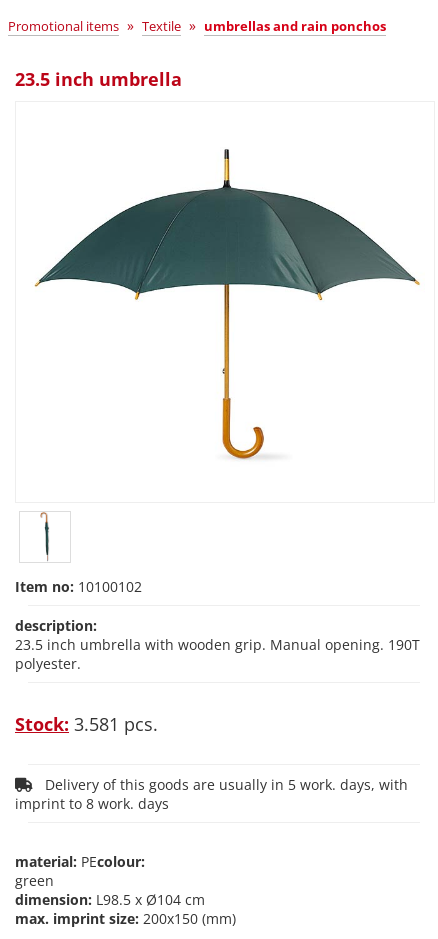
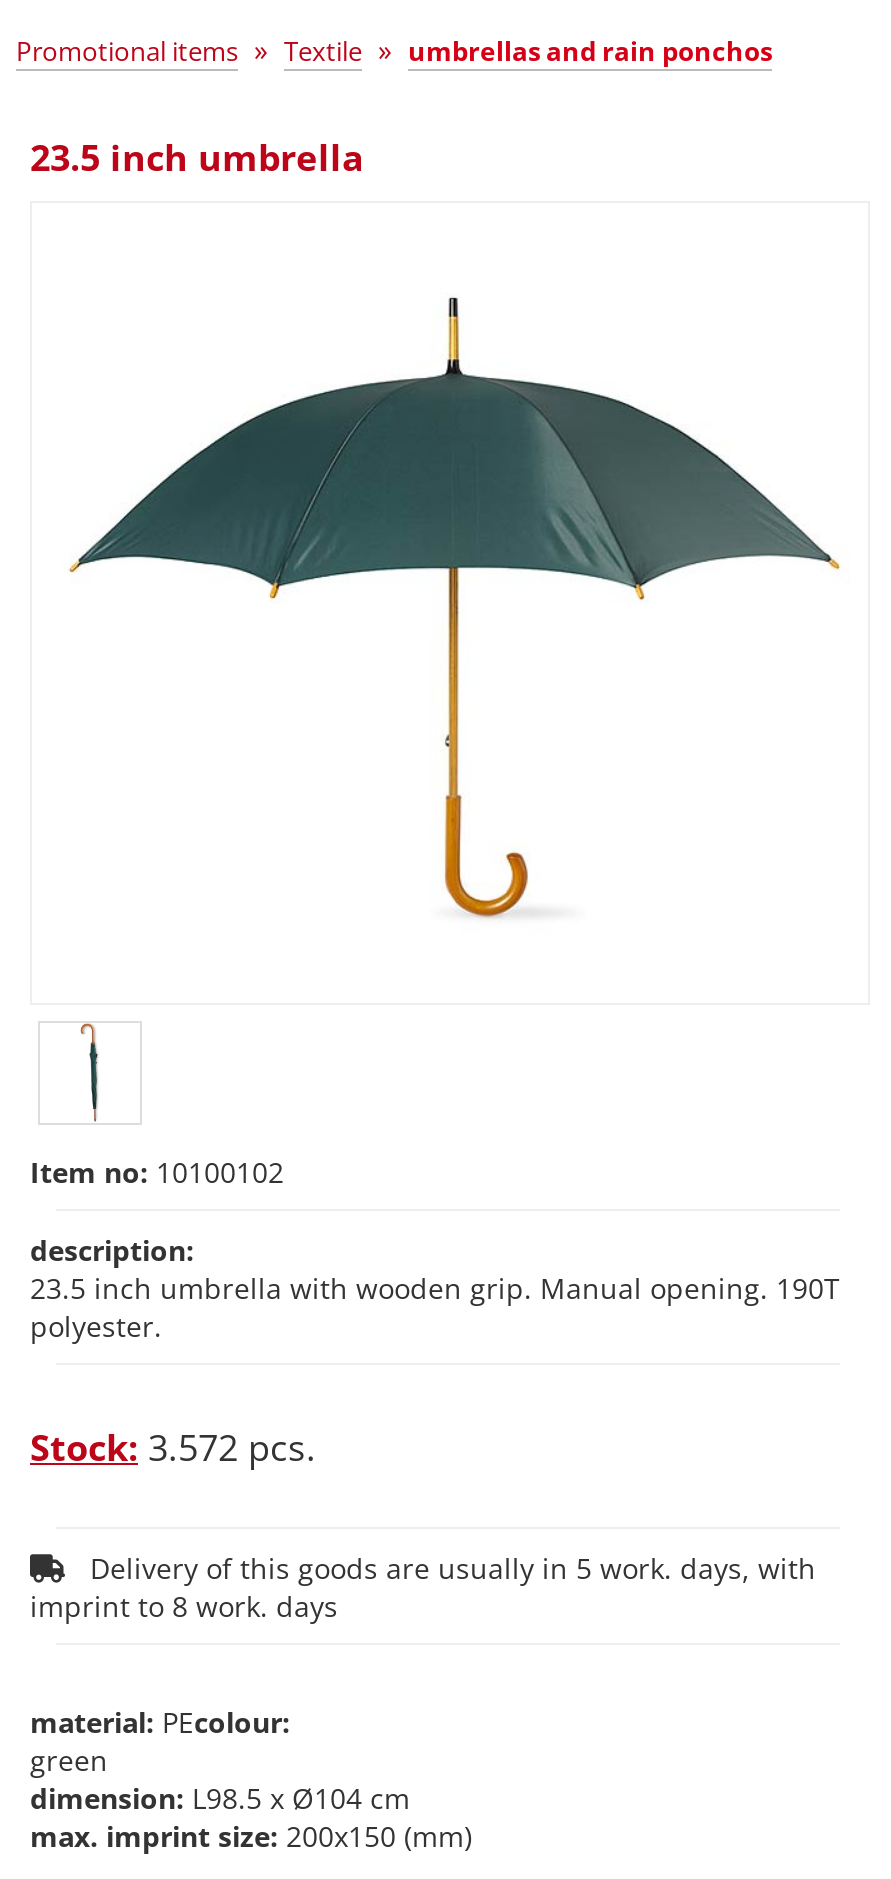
- Stock: 3.581 pcs.
+ Stock: 3.572 pcs.
